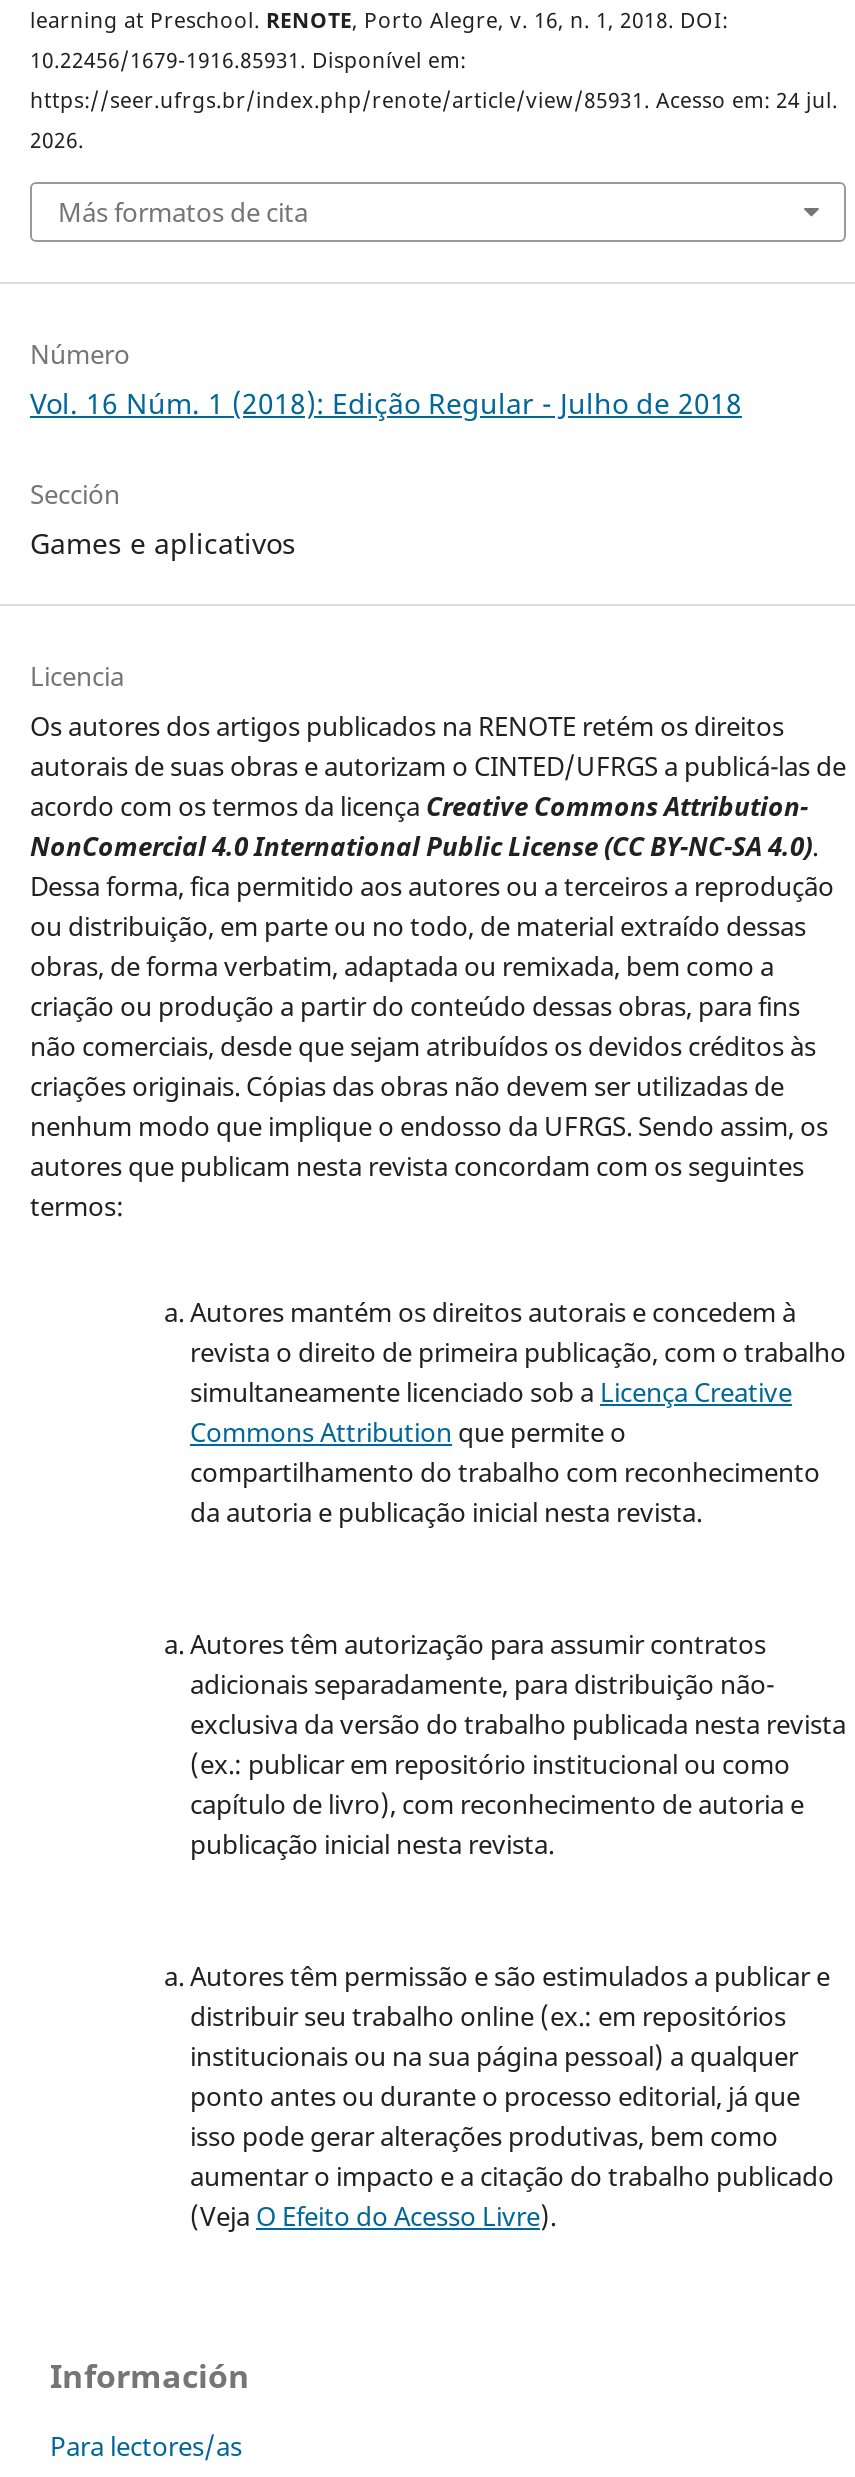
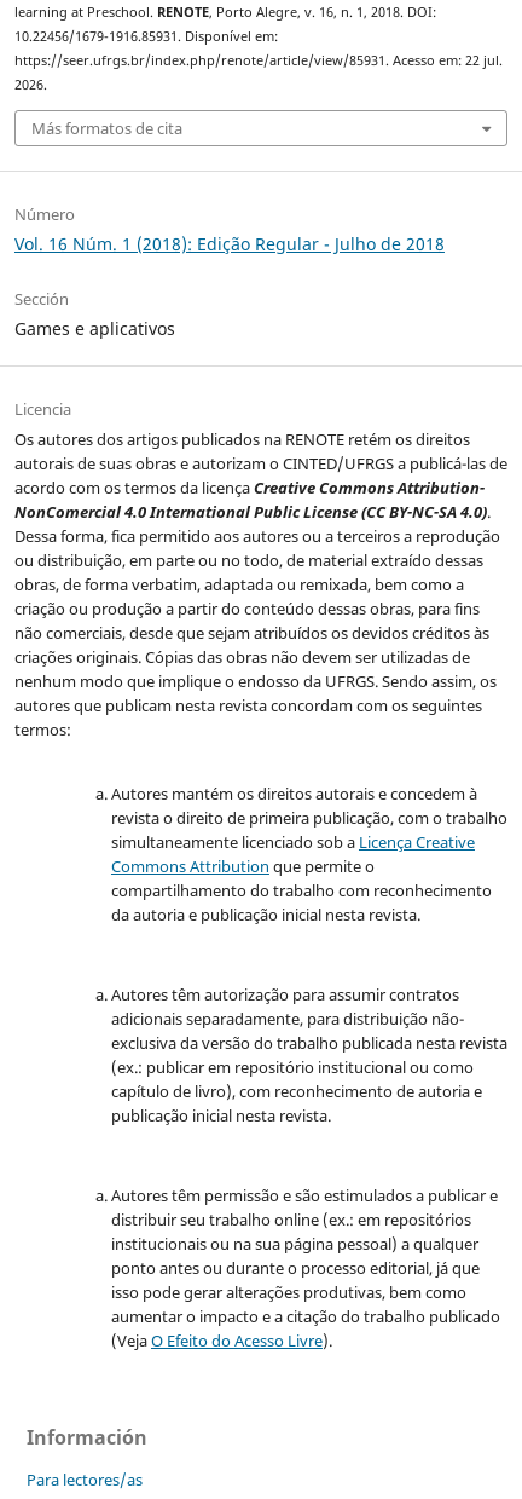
- https://seer.ufrgs.br/index.php/renote/article/view/85931. Acesso em: 24 jul.
+ https://seer.ufrgs.br/index.php/renote/article/view/85931. Acesso em: 22 jul.
